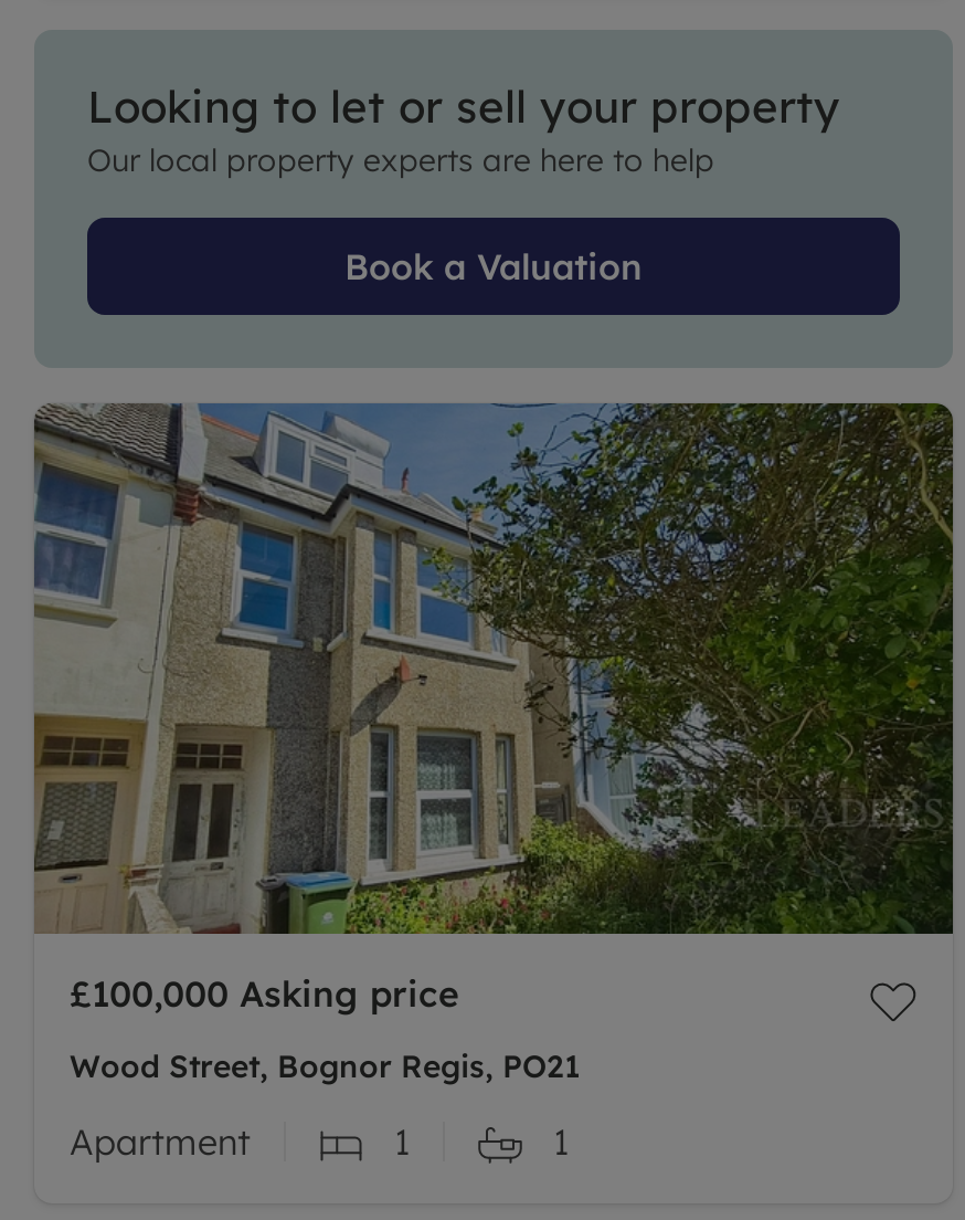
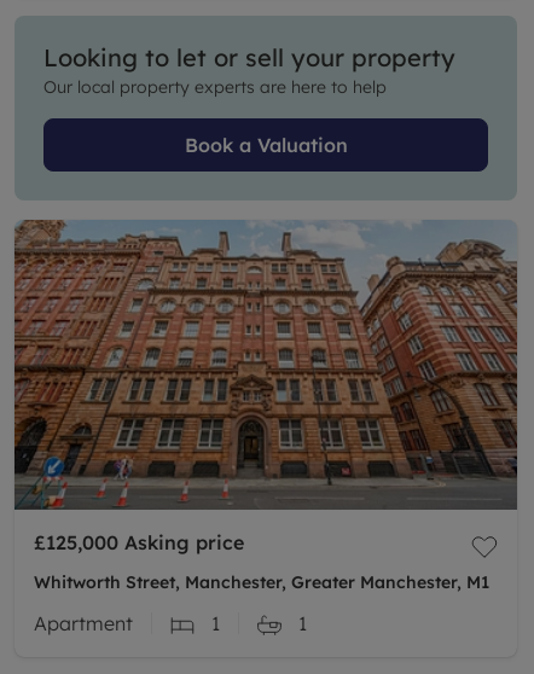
- [image]
- £100,000 Asking price
+ [image]
+ £125,000 Asking price

- Wood Street, Bognor Regis, PO21
+ Whitworth Street, Manchester, Greater Manchester, M1
